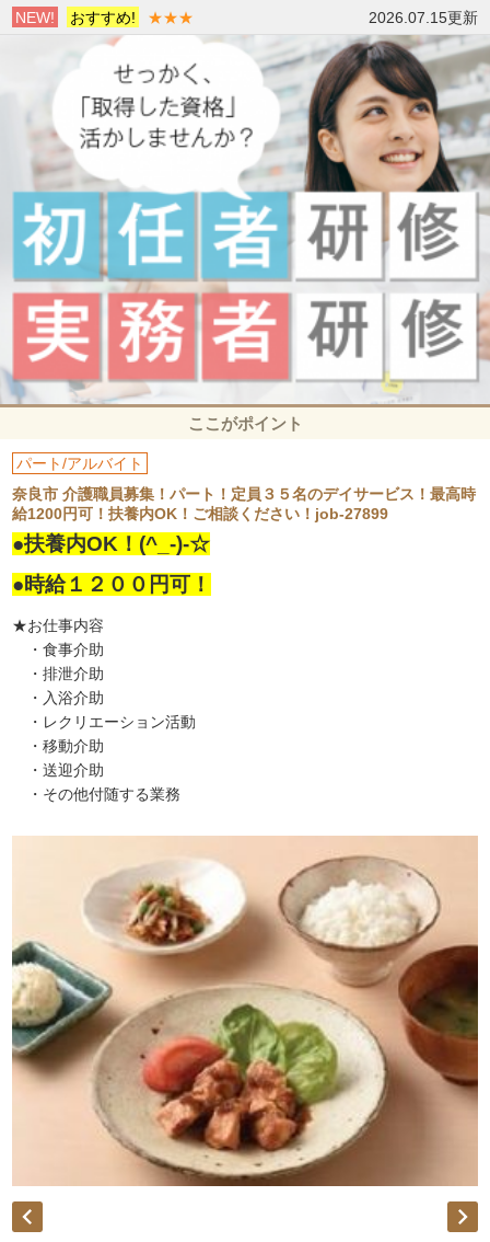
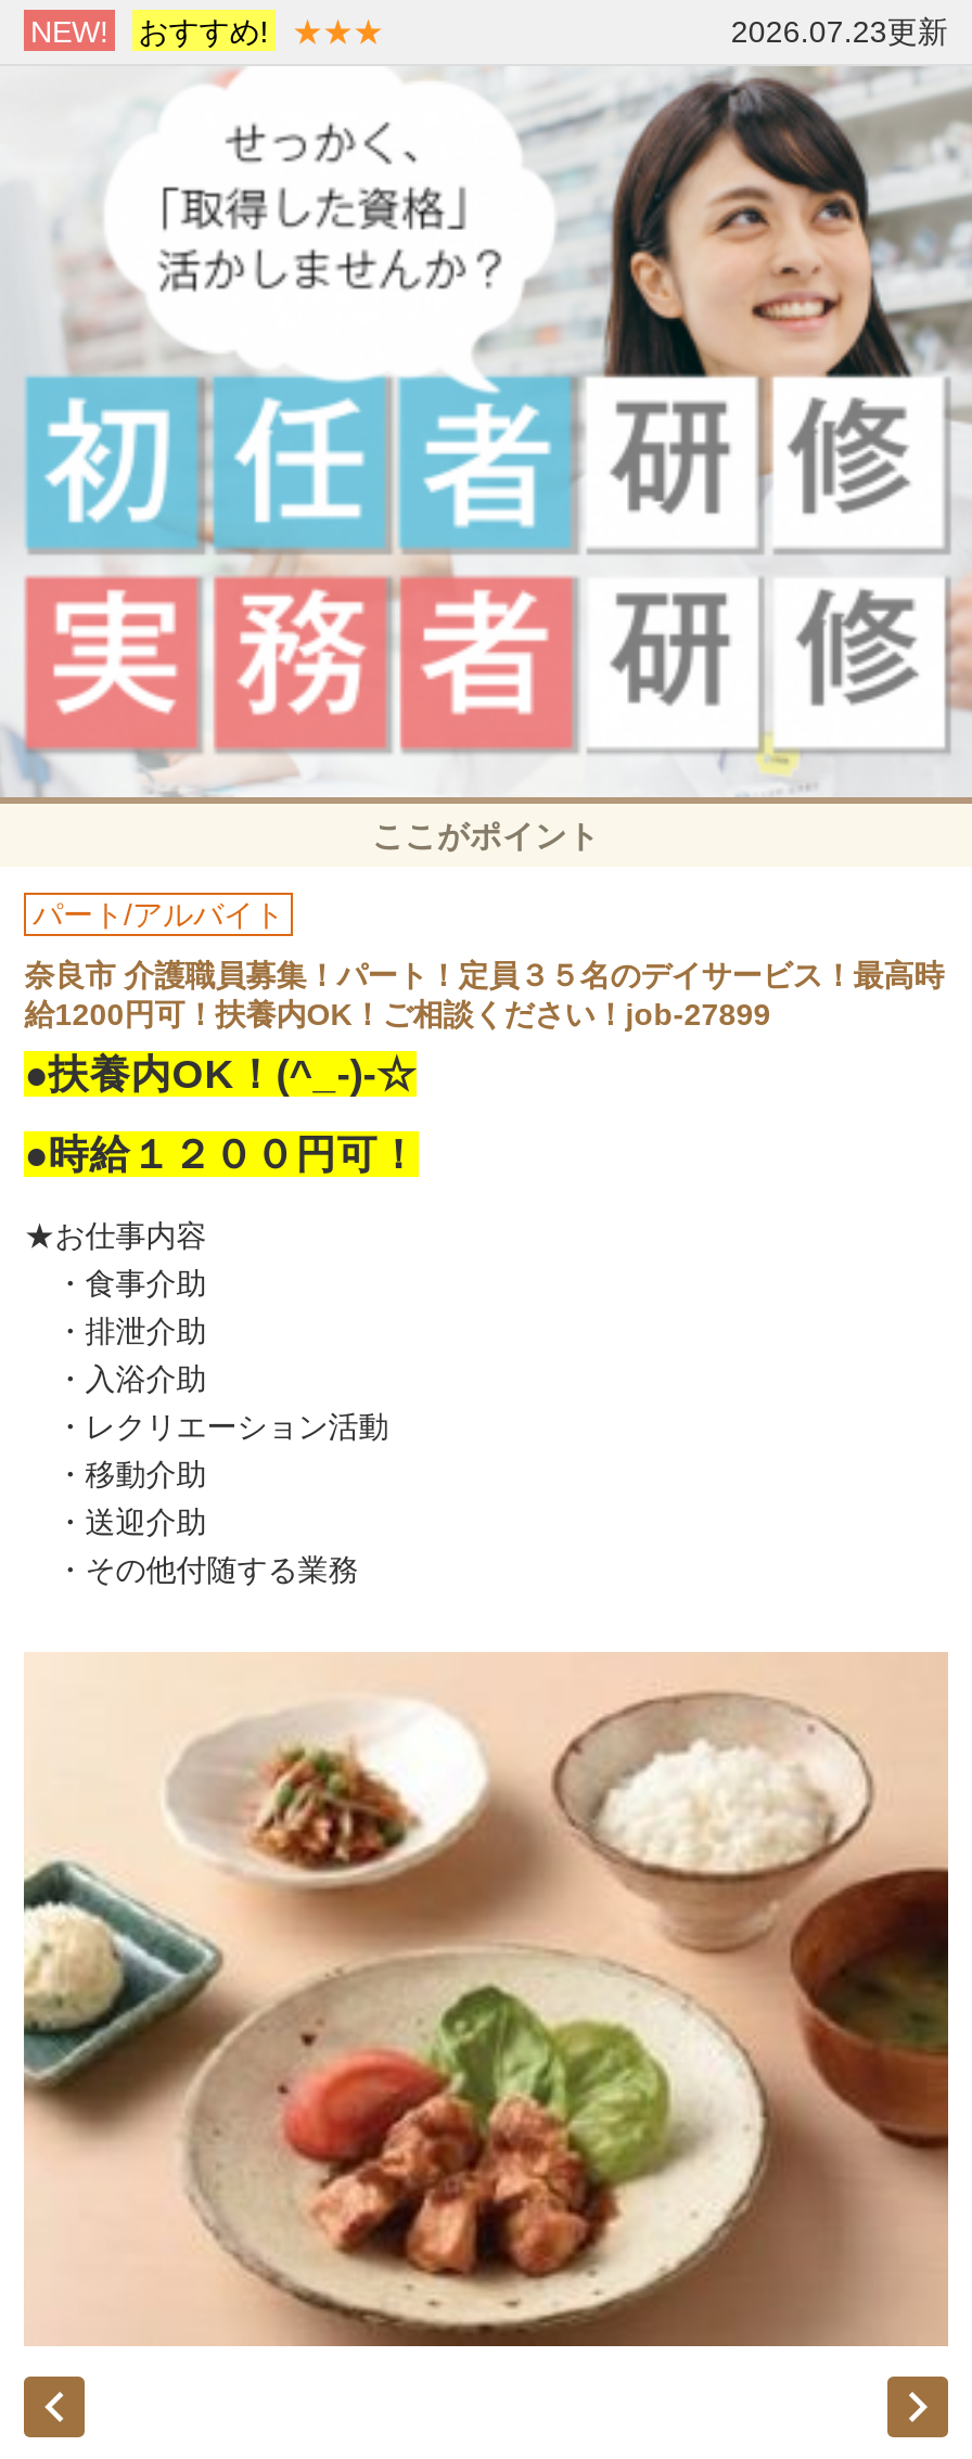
- 2026.07.15更新
+ 2026.07.23更新
